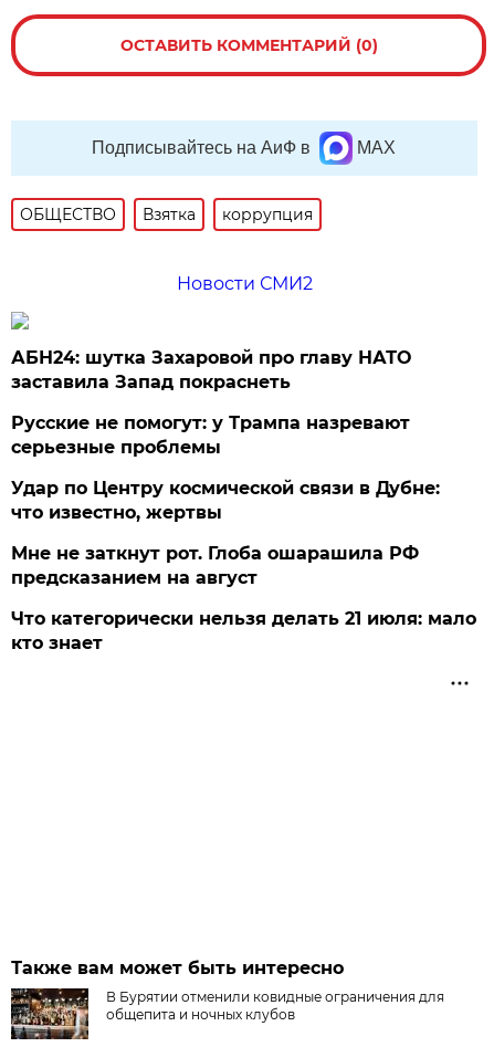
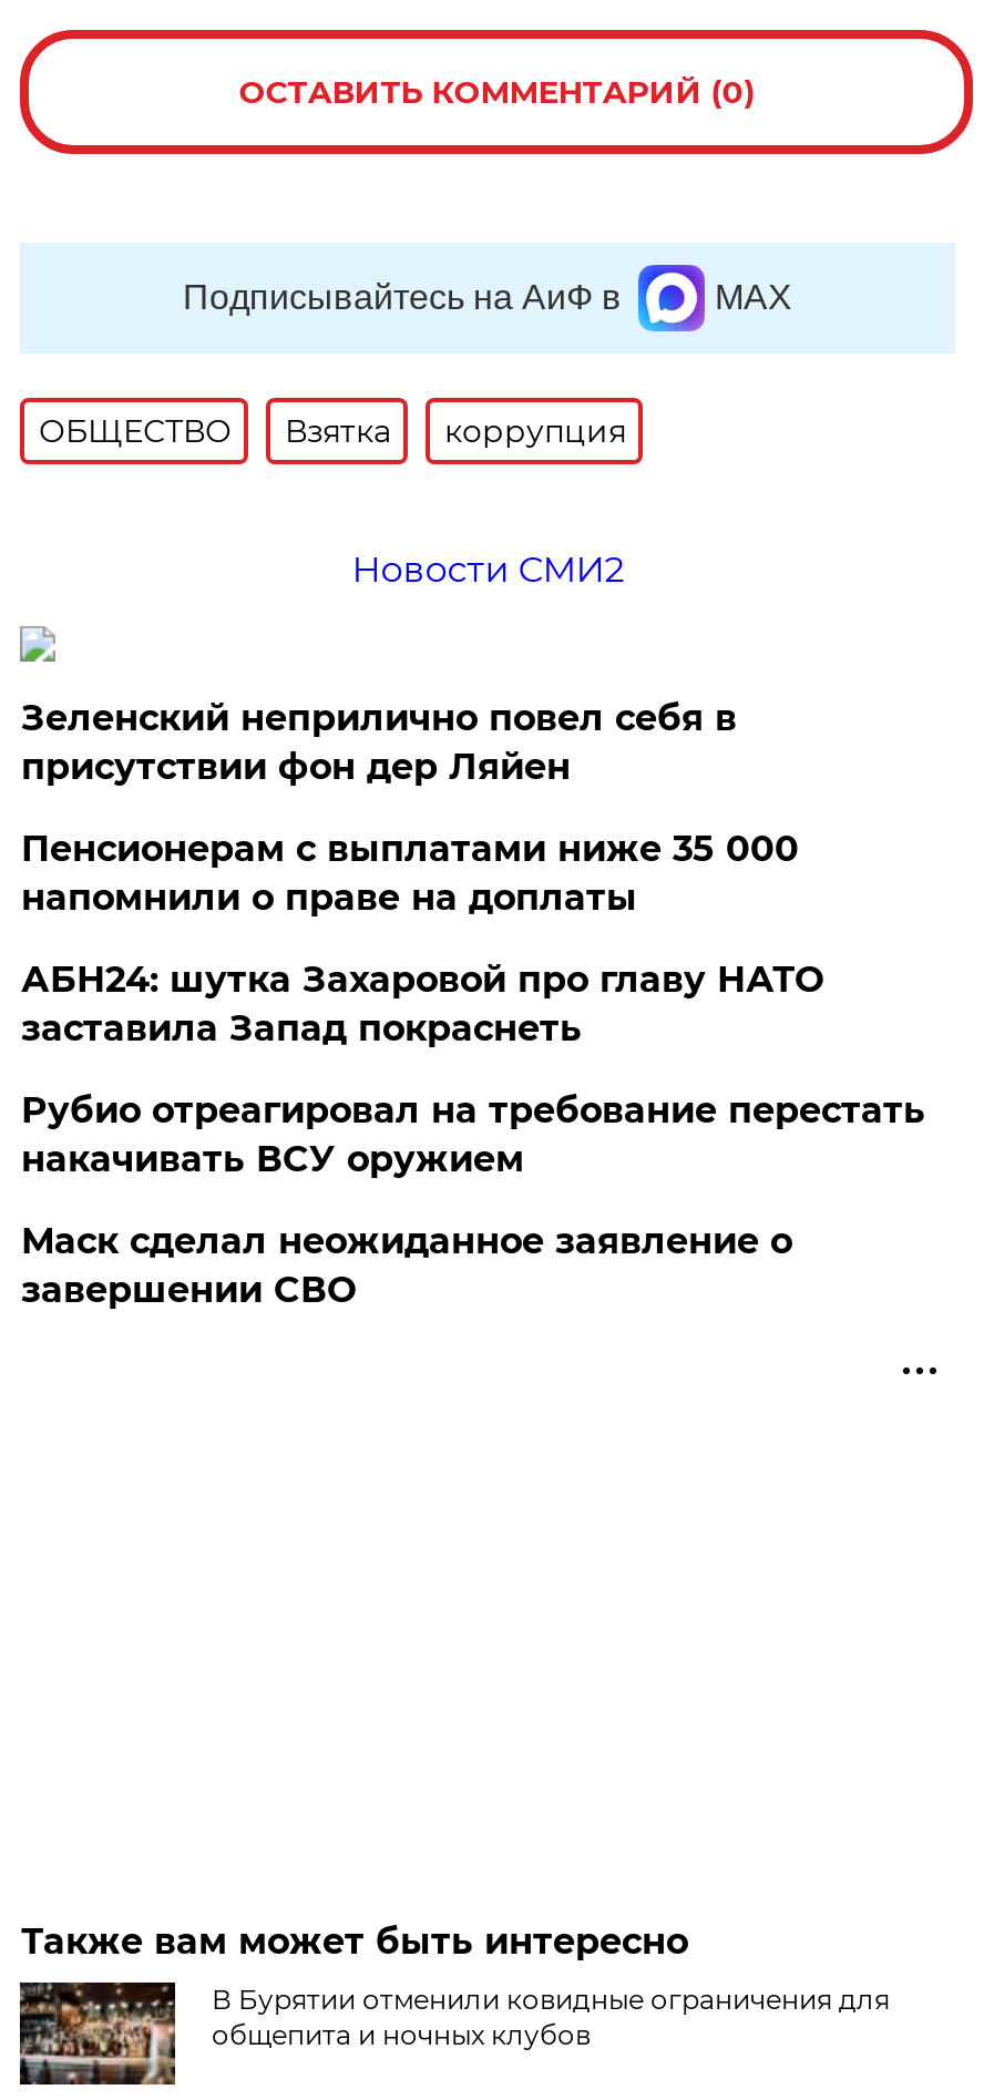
+ Зеленский неприлично повел cебя в
+ присутствии фон дер Ляйен
+ Пенсионерам с выплатами ниже 35 000
+ напомнили о праве на доплаты

moved down: АБН24: шутка Захаровой про главу НАТО | заставила Запад покраснеть

- Русские не помогут: у Трампа назревают
- серьезные проблемы
- Удар по Центру космической связи в Дубне:
- что известно, жертвы
- Мне не заткнут рот. Глоба ошарашила РФ
- предсказанием на август
- Что категорически нельзя делать 21 июля: мало
- кто знает
+ Рубио отреагировал на требование перестать
+ накачивать ВСУ оружием
+ Маск сделал неожиданное заявление о
+ завершении СВО
